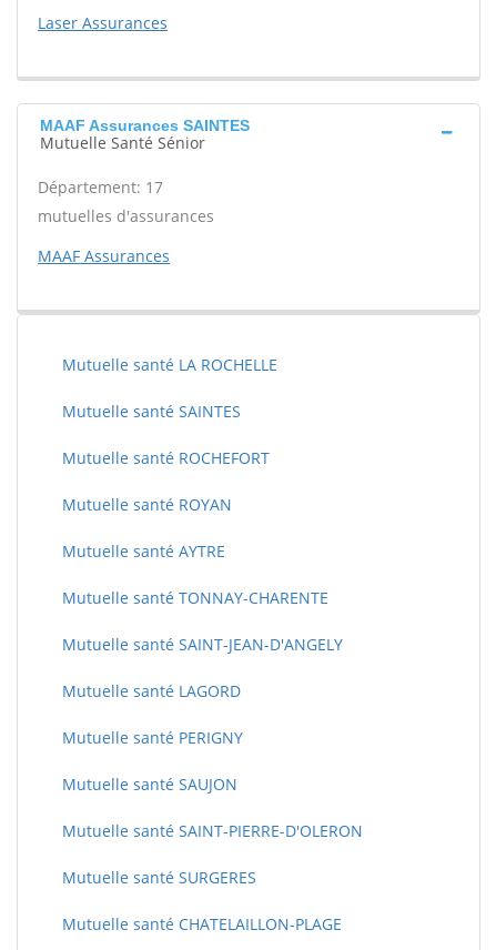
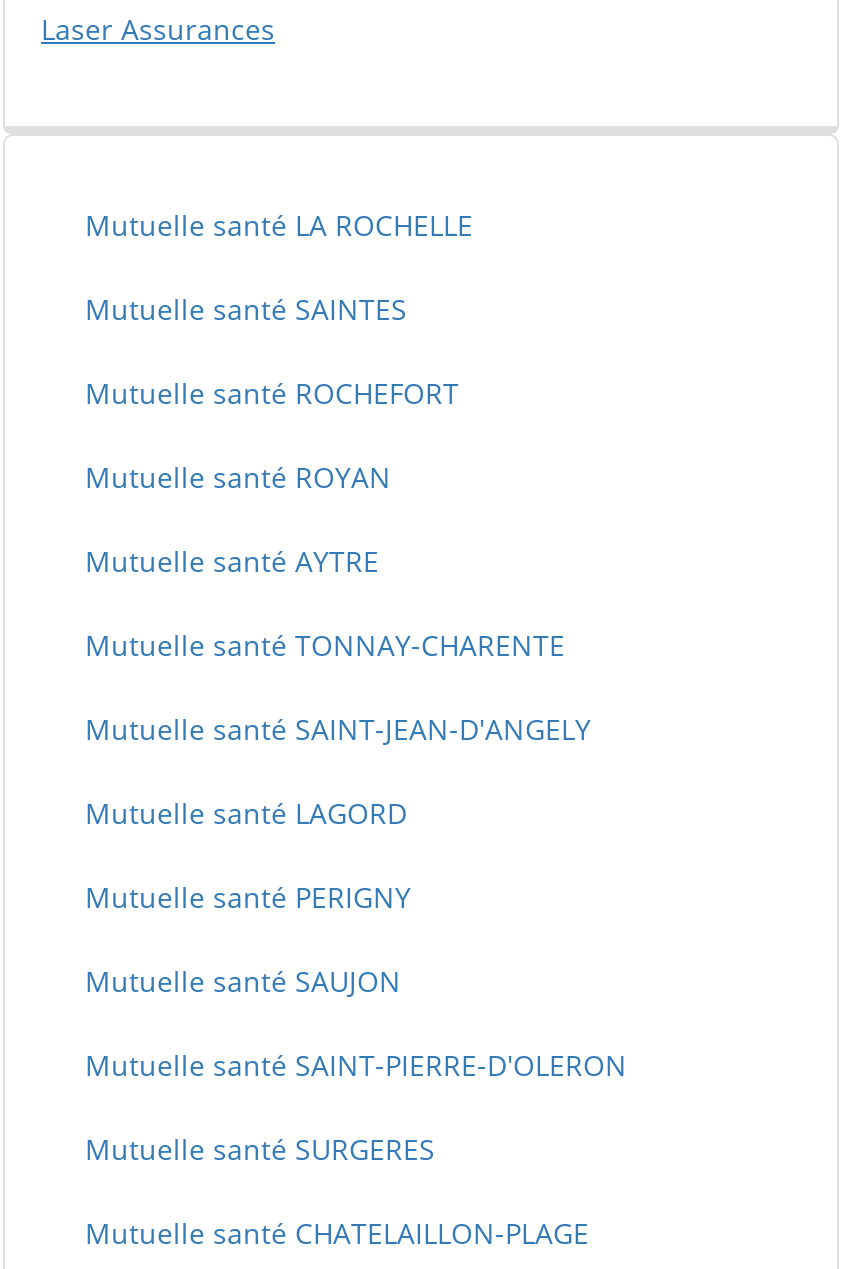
- MAAF Assurances SAINTES
- Mutuelle Santé Sénior
- Département: 17
- mutuelles d'assurances
- MAAF Assurances
